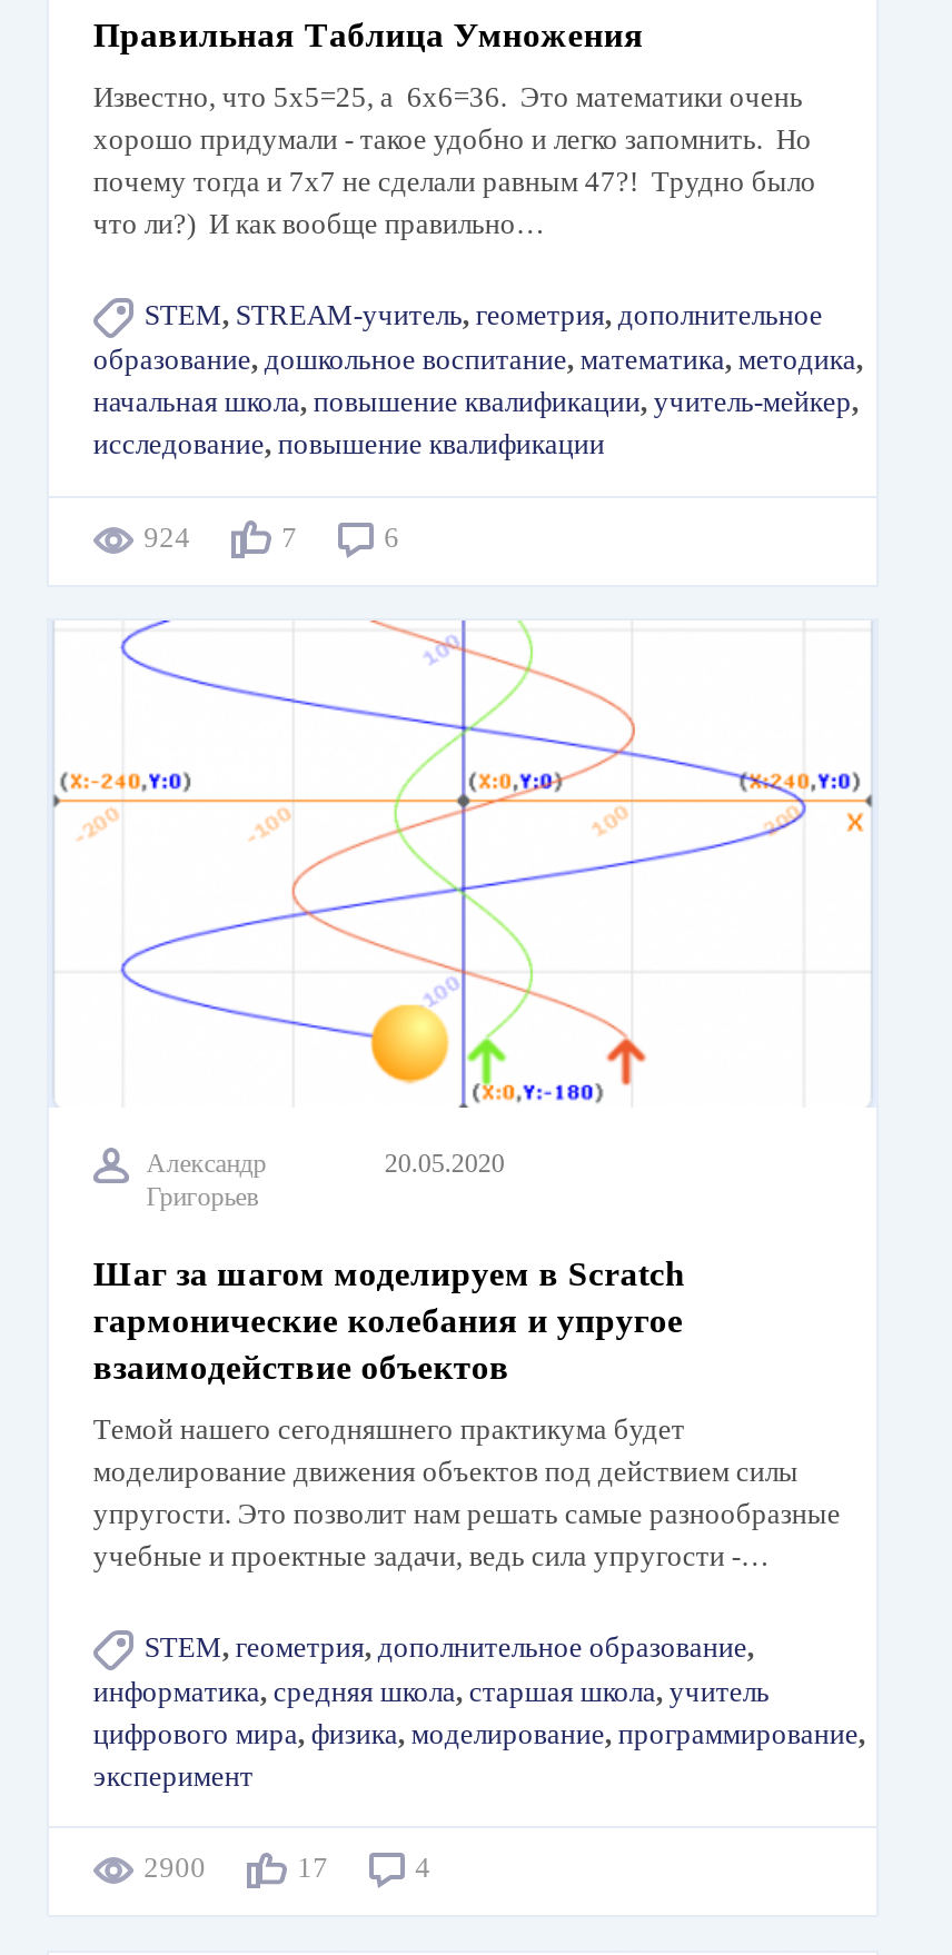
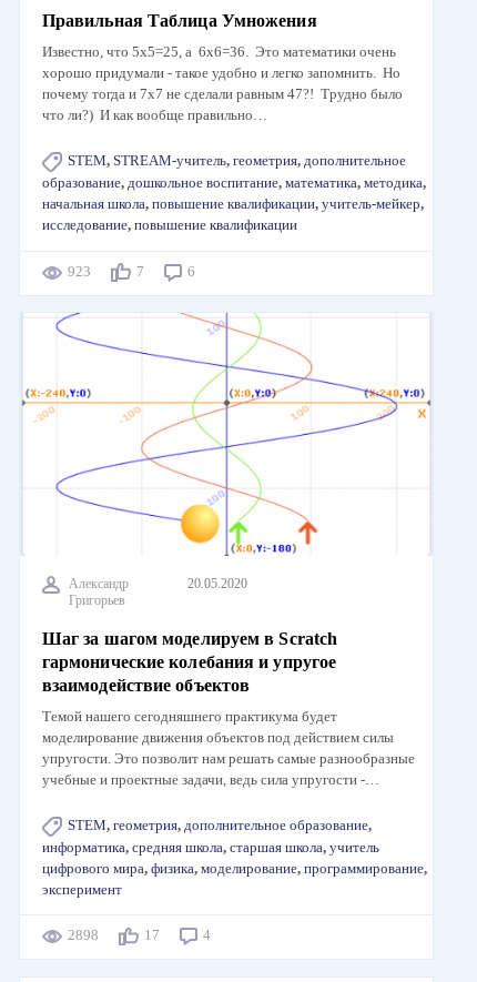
- 924 7 6
+ 923 7 6

- 2900 17 4
+ 2898 17 4
